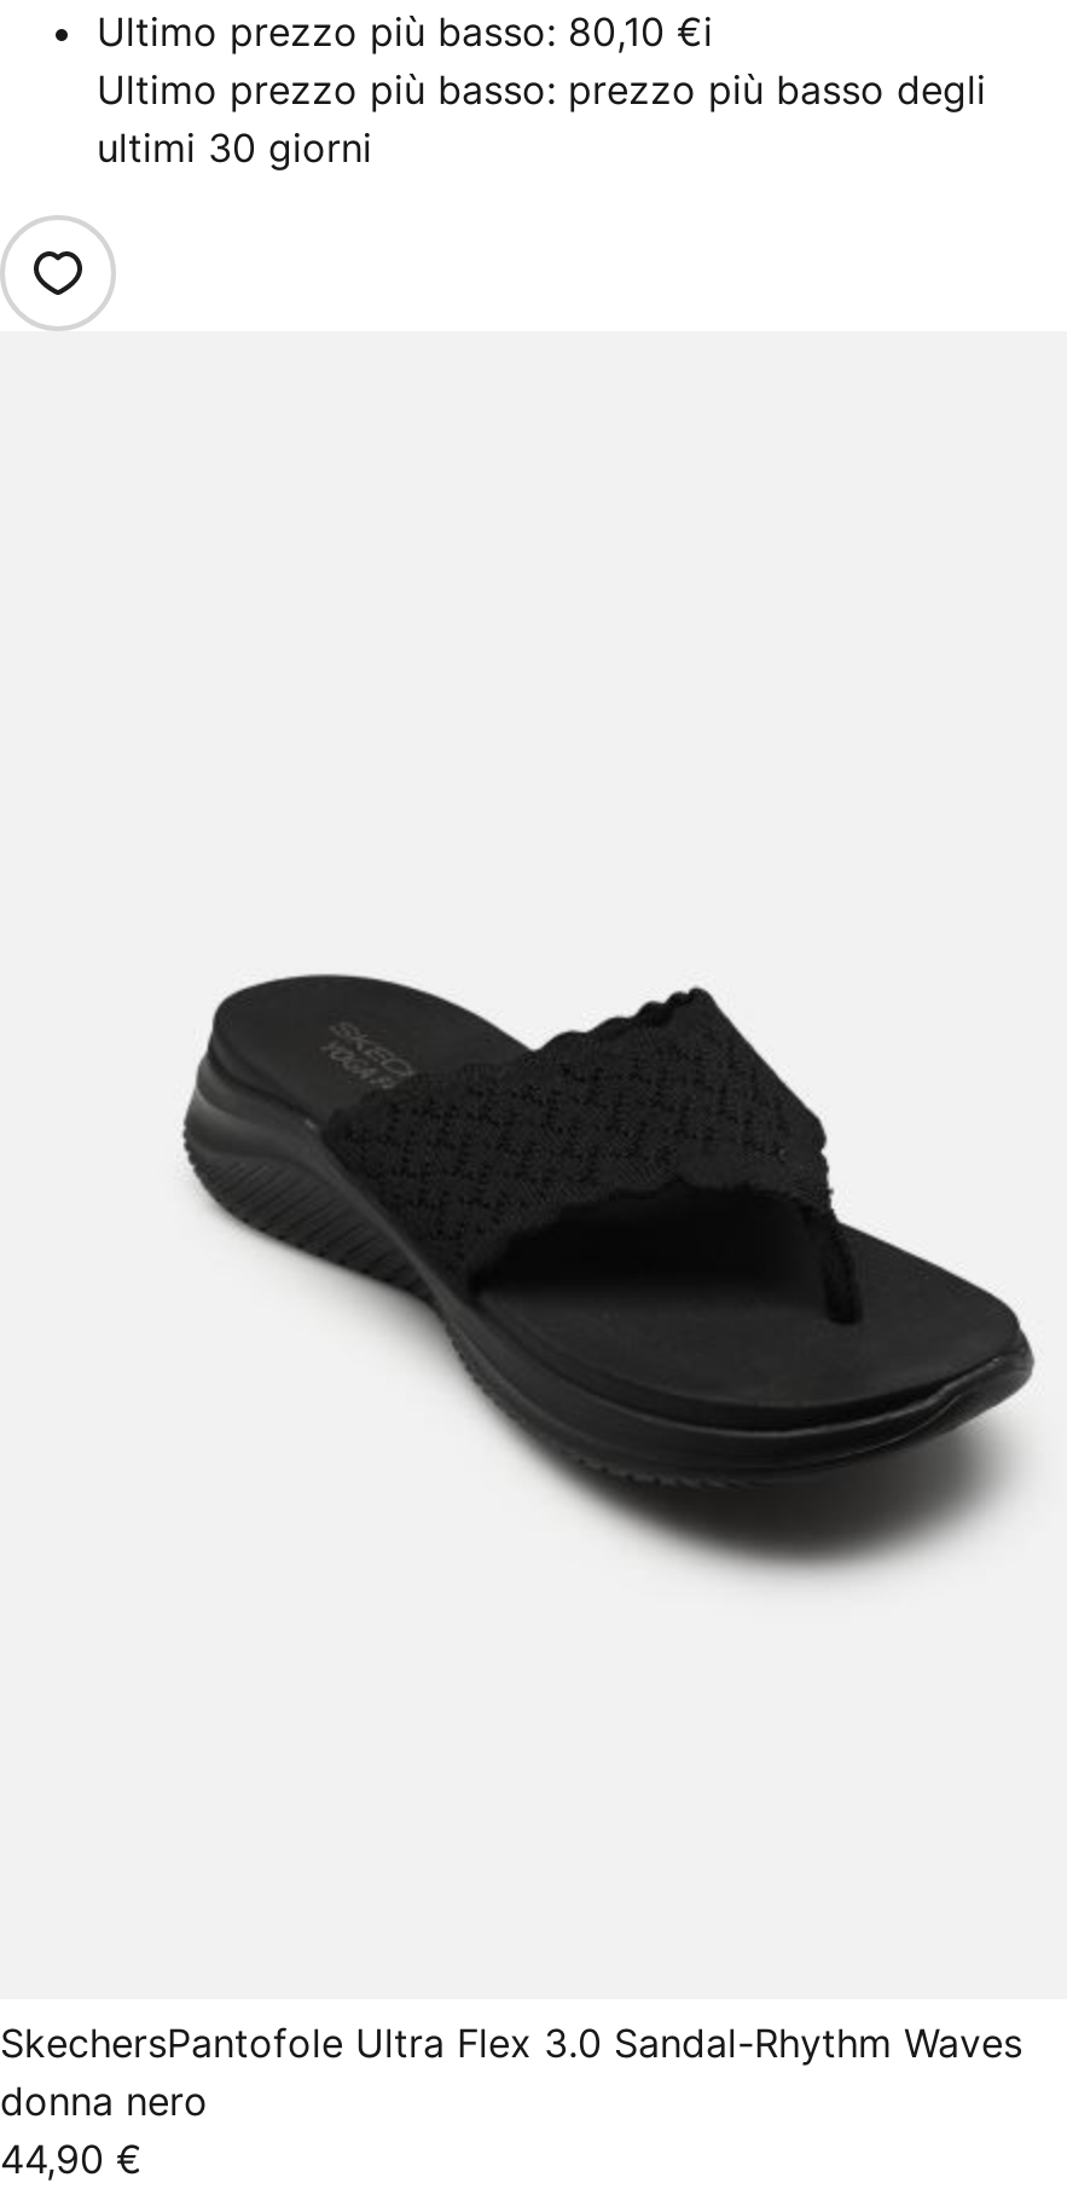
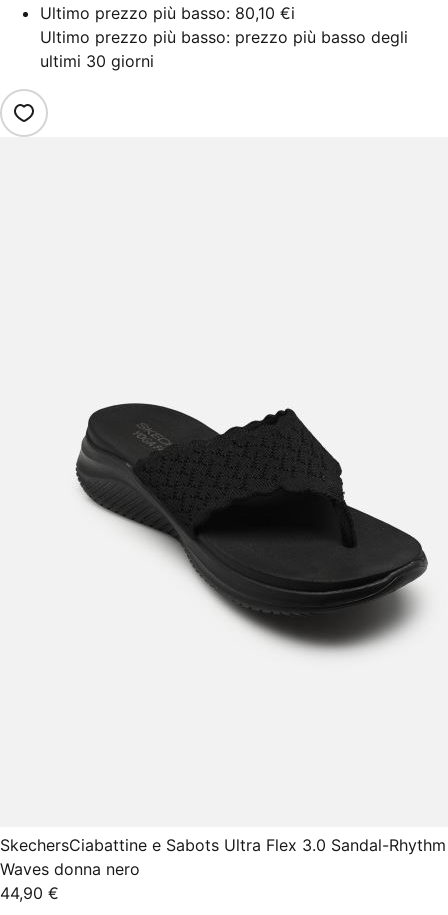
- SkechersPantofole Ultra Flex 3.0 Sandal-Rhythm Waves
- donna nero
+ SkechersCiabattine e Sabots Ultra Flex 3.0 Sandal-Rhythm
+ Waves donna nero
